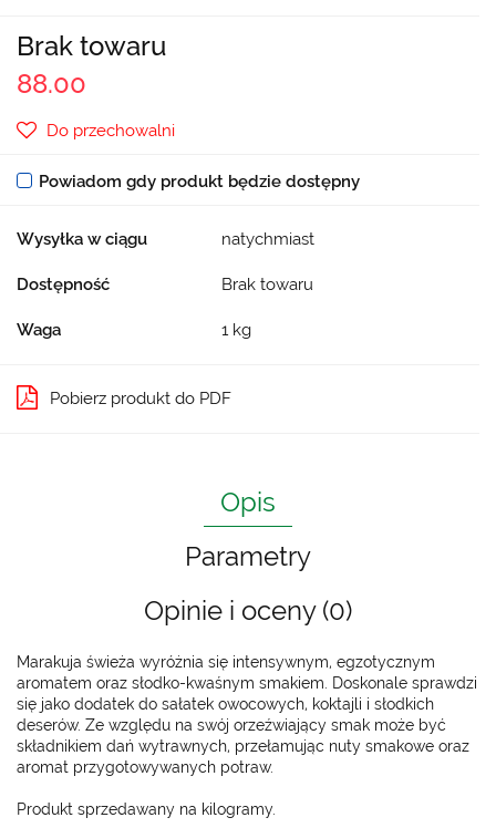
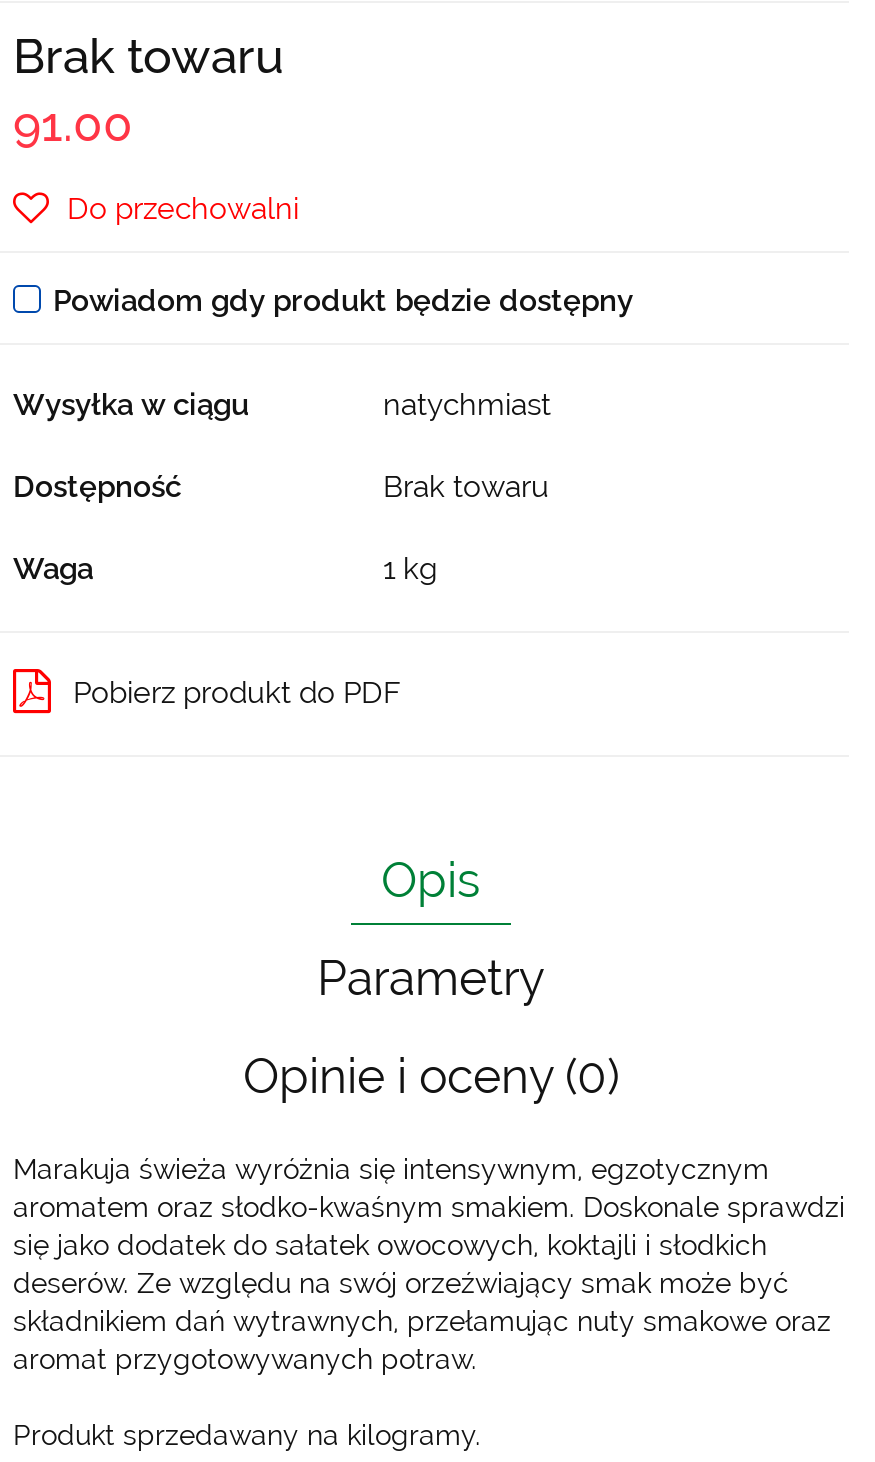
- 88.00
+ 91.00
